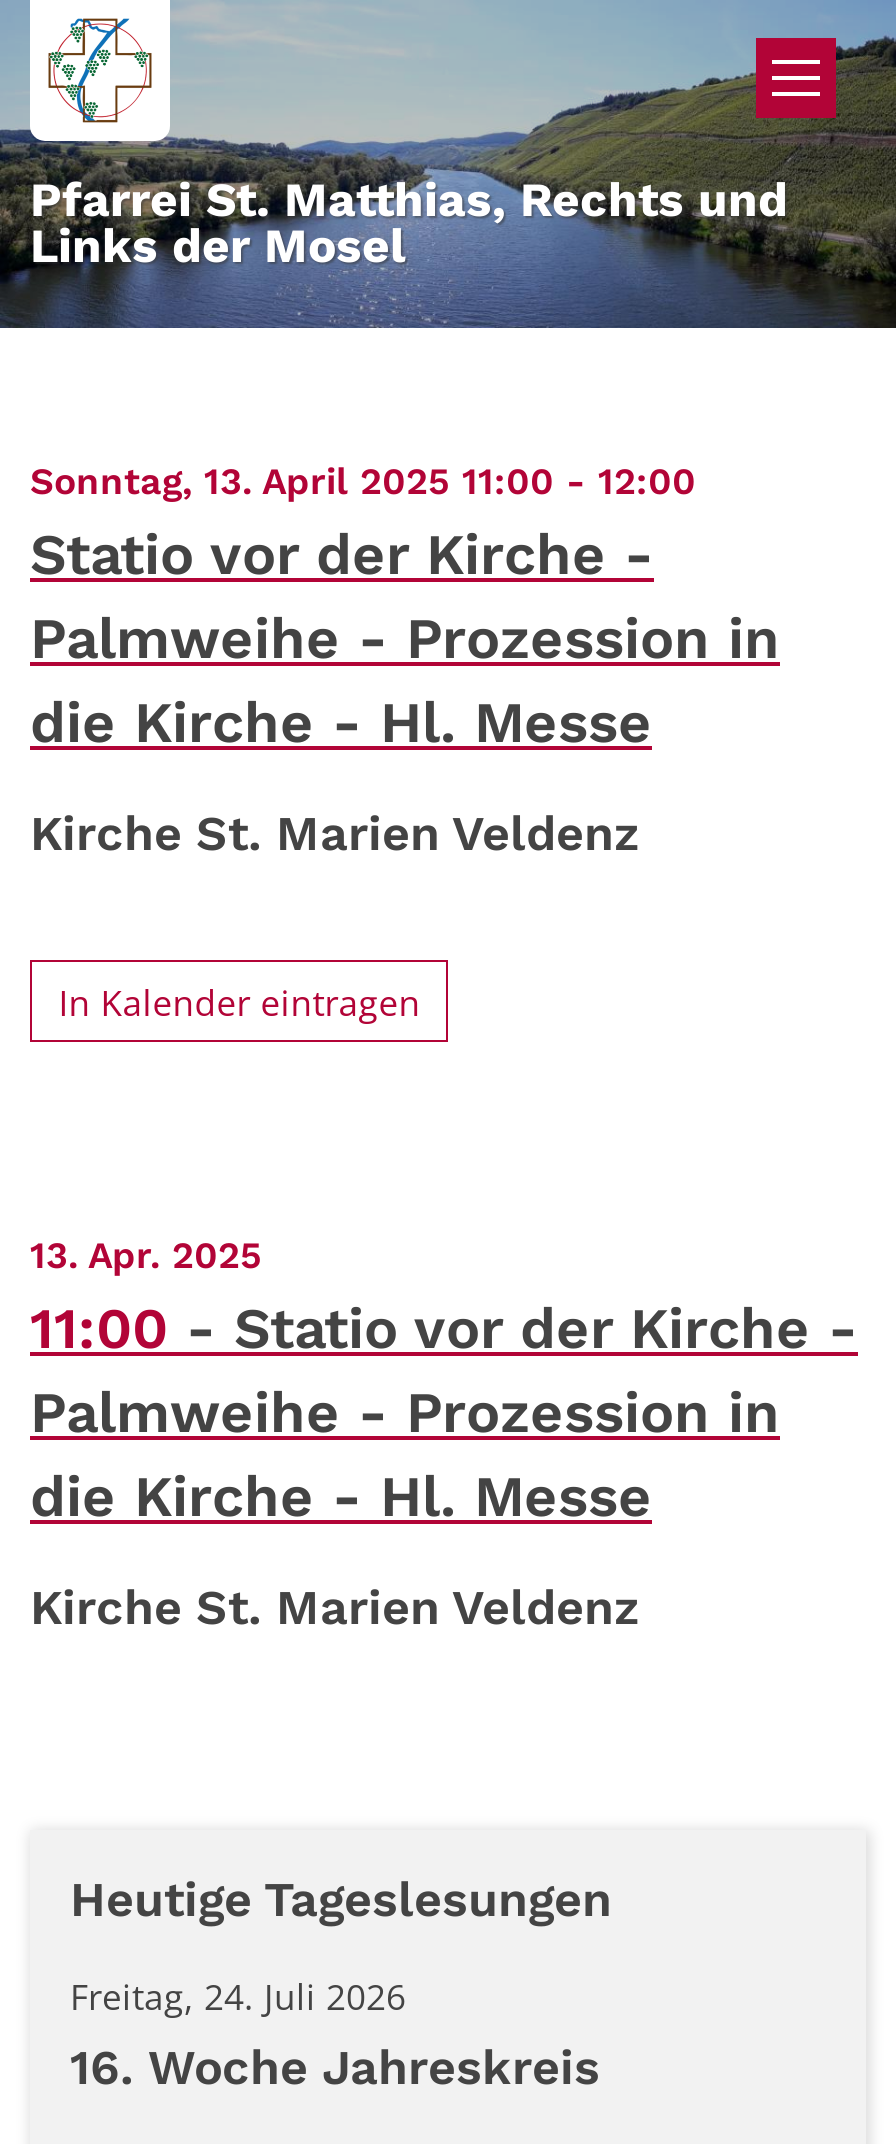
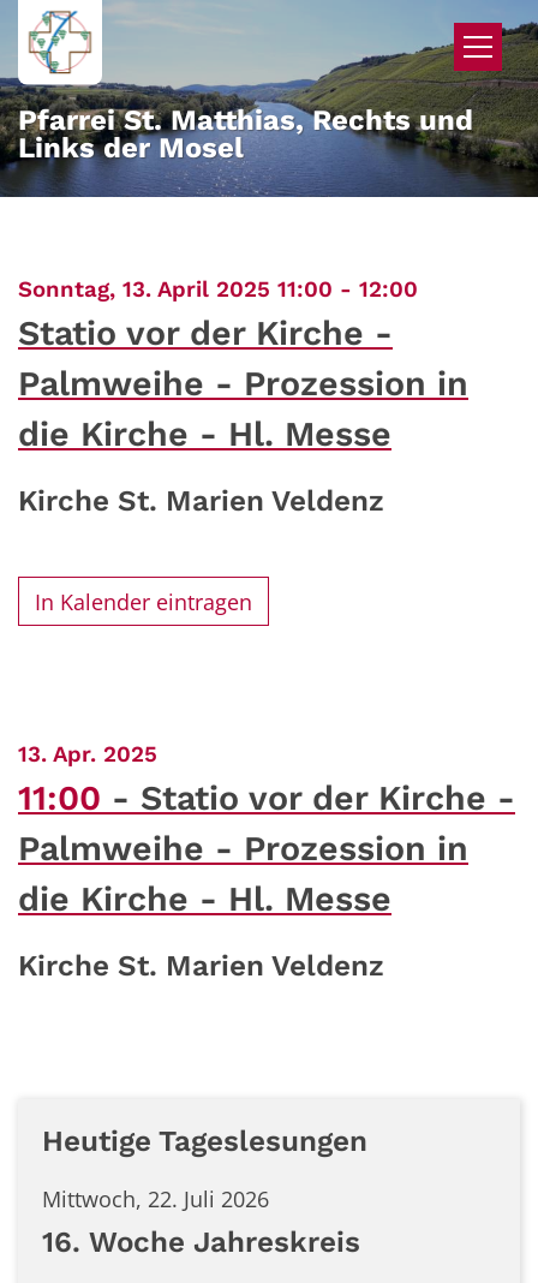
- Freitag, 24. Juli 2026
+ Mittwoch, 22. Juli 2026
